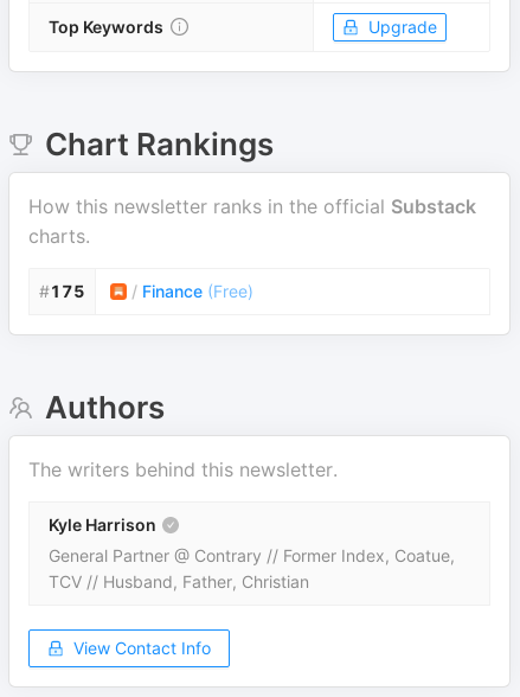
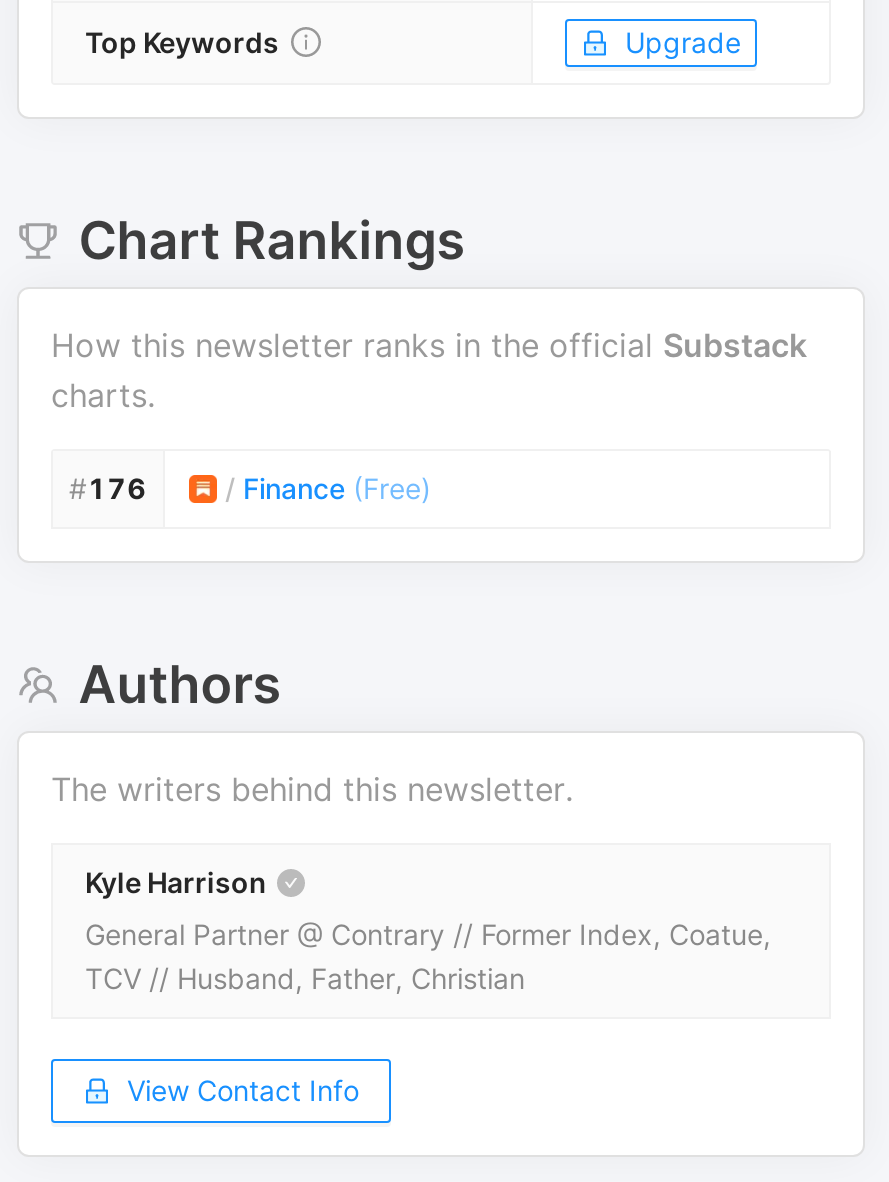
- #175
+ #176
